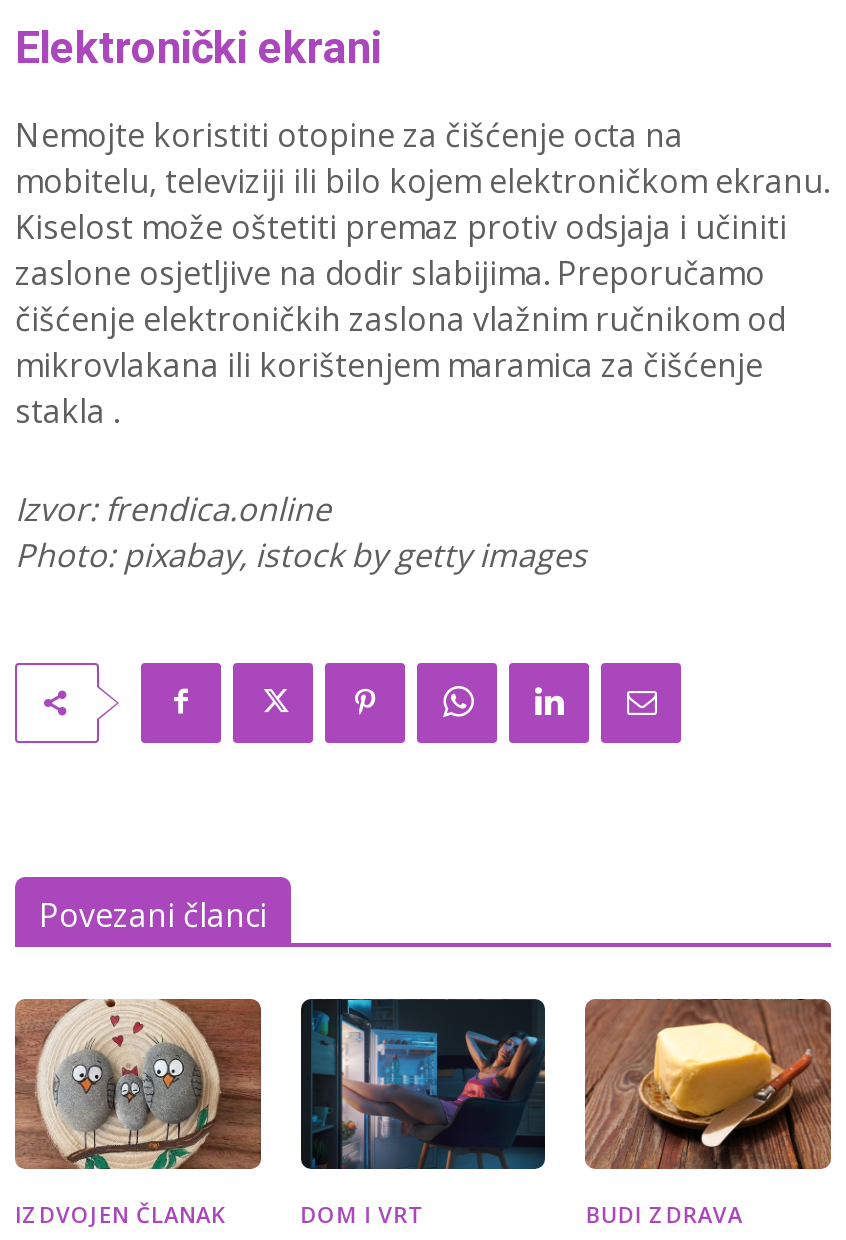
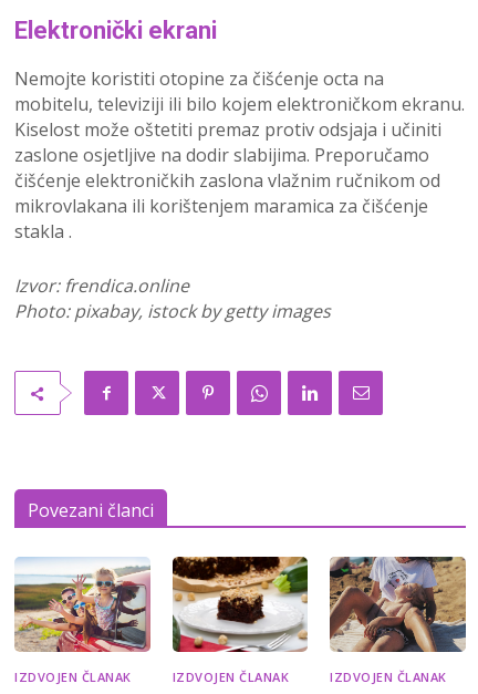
- [image]
- DOM I VRT
+ [image]
+ IZDVOJEN ČLANAK

- [image]
- BUDI ZDRAVA
+ [image]
+ IZDVOJEN ČLANAK

- [image]
+ [image]
